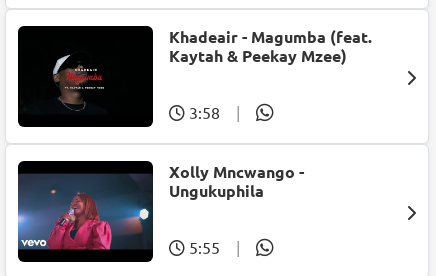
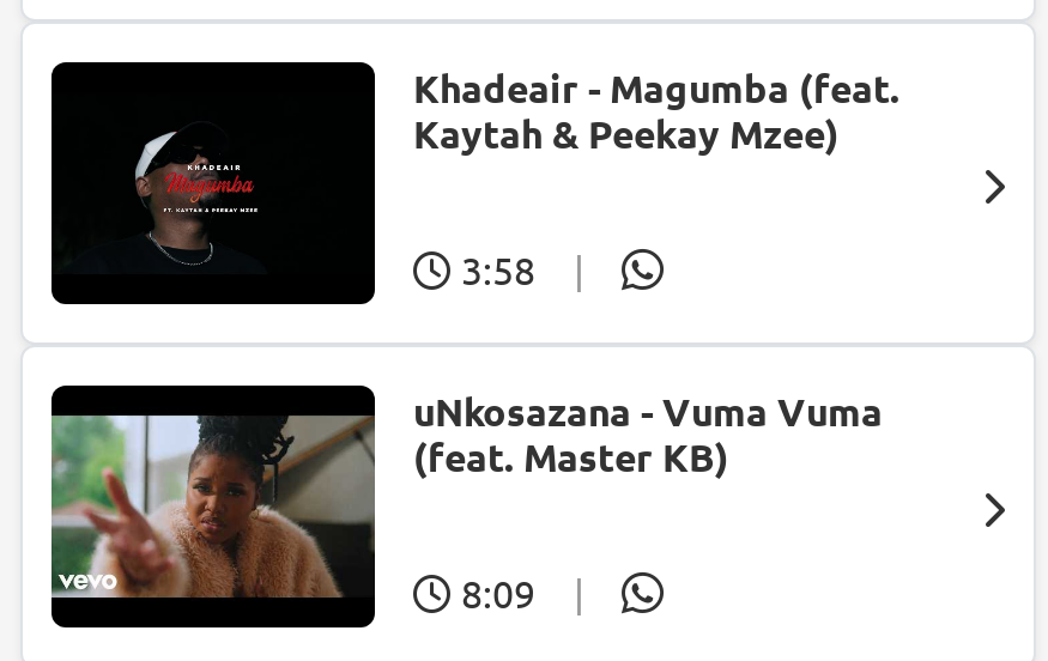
- [image]
- Xolly Mncwango -
- Ungukuphila
+ [image]
+ uNkosazana - Vuma Vuma
+ (feat. Master KB)

- 5:55
+ 8:09
